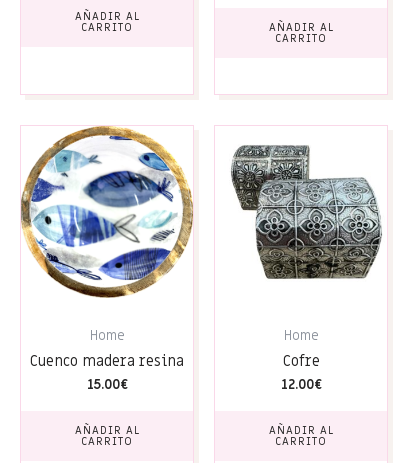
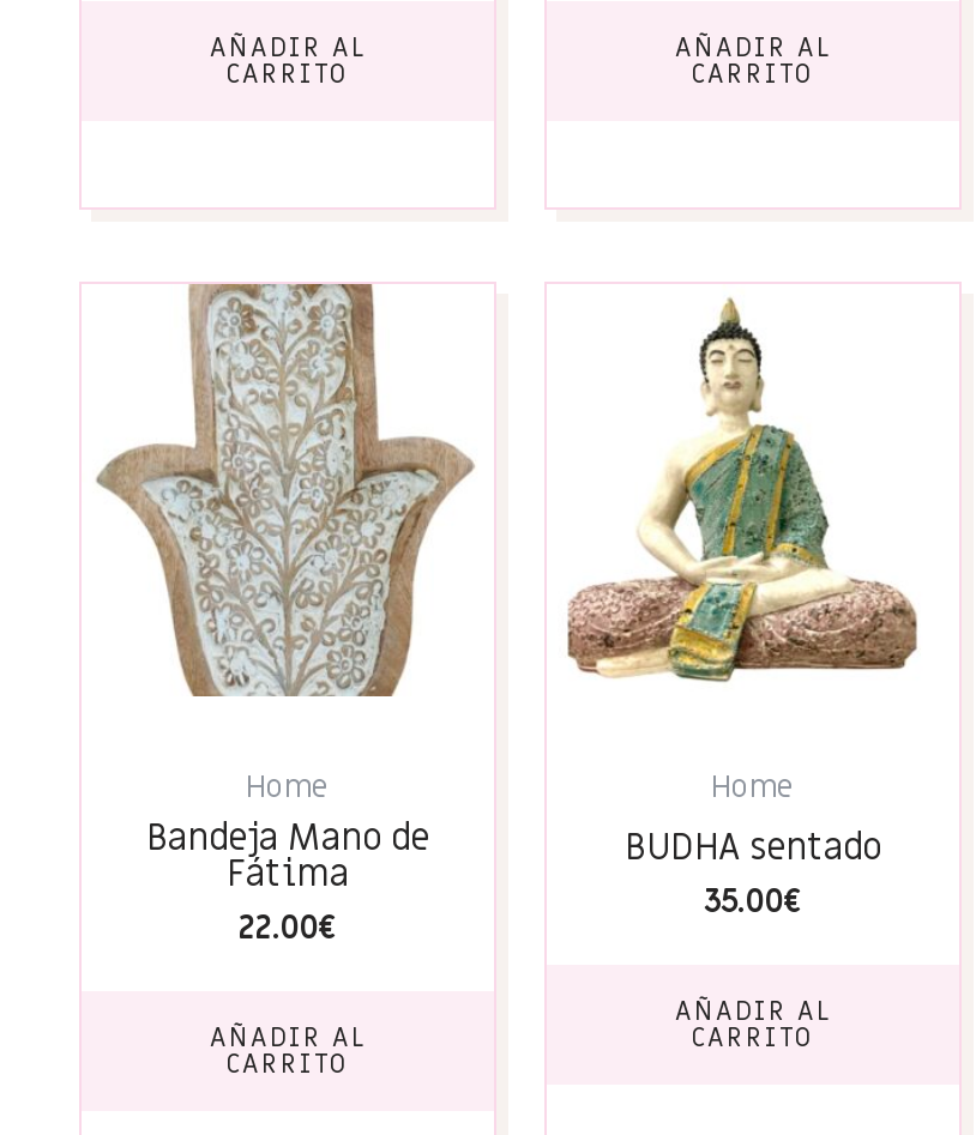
- [image]
+ [image]

- [image]
+ [image]

- Cuenco madera resina
- 15.00€
+ Bandeja Mano de
+ Fátima
+ 22.00€

- Cofre
- 12.00€
+ BUDHA sentado
+ 35.00€
